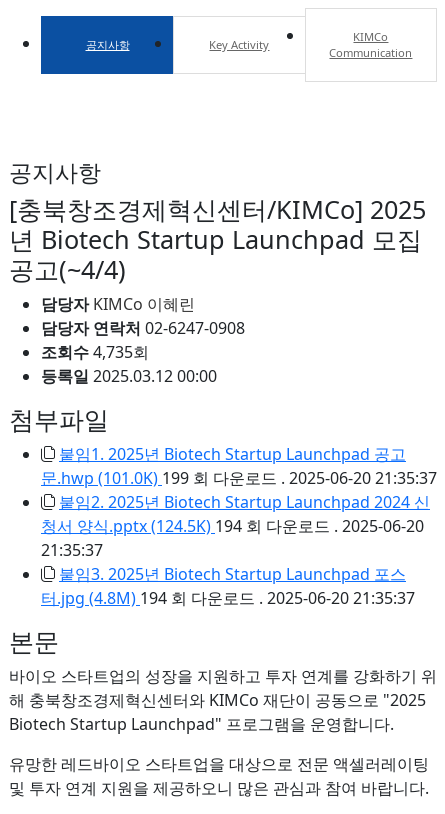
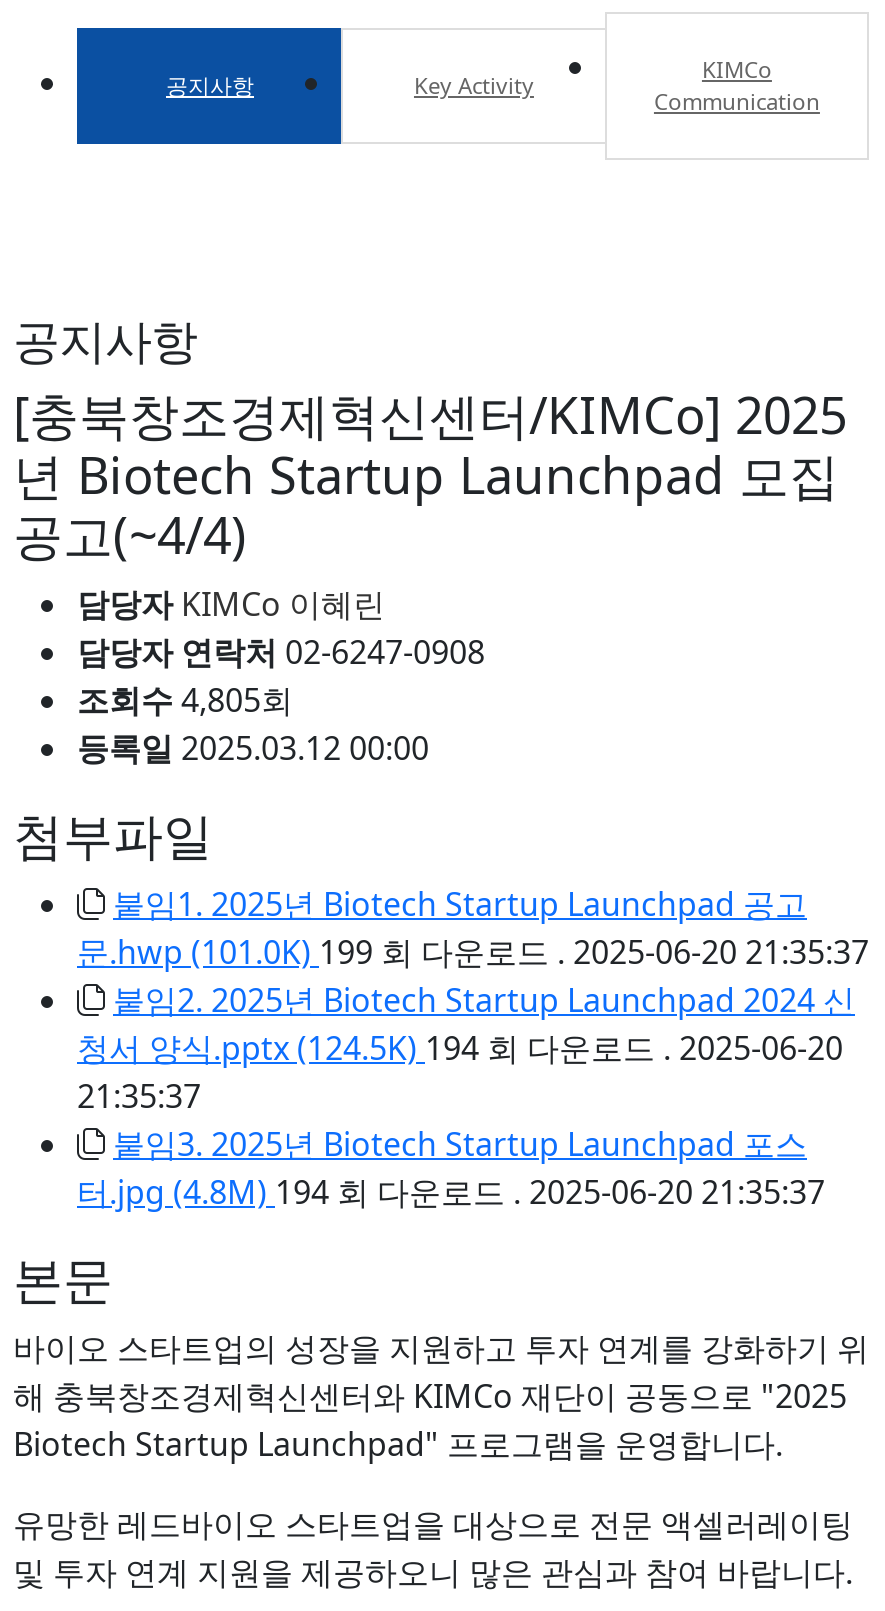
- 조회수 4,735회
+ 조회수 4,805회
